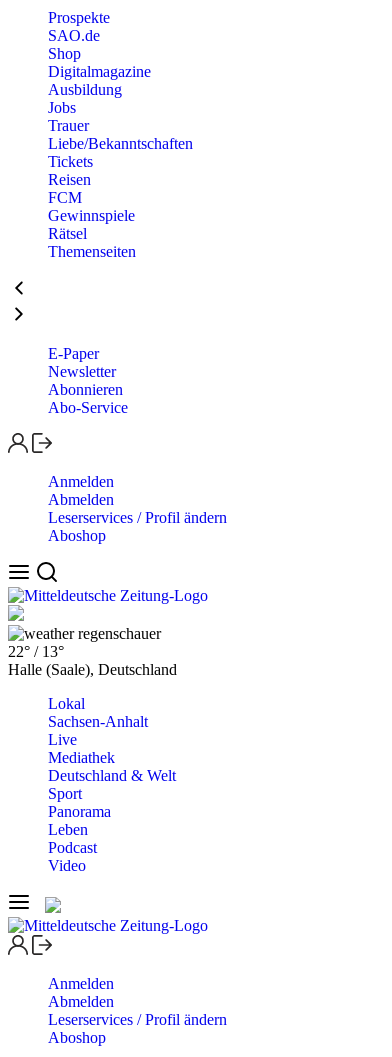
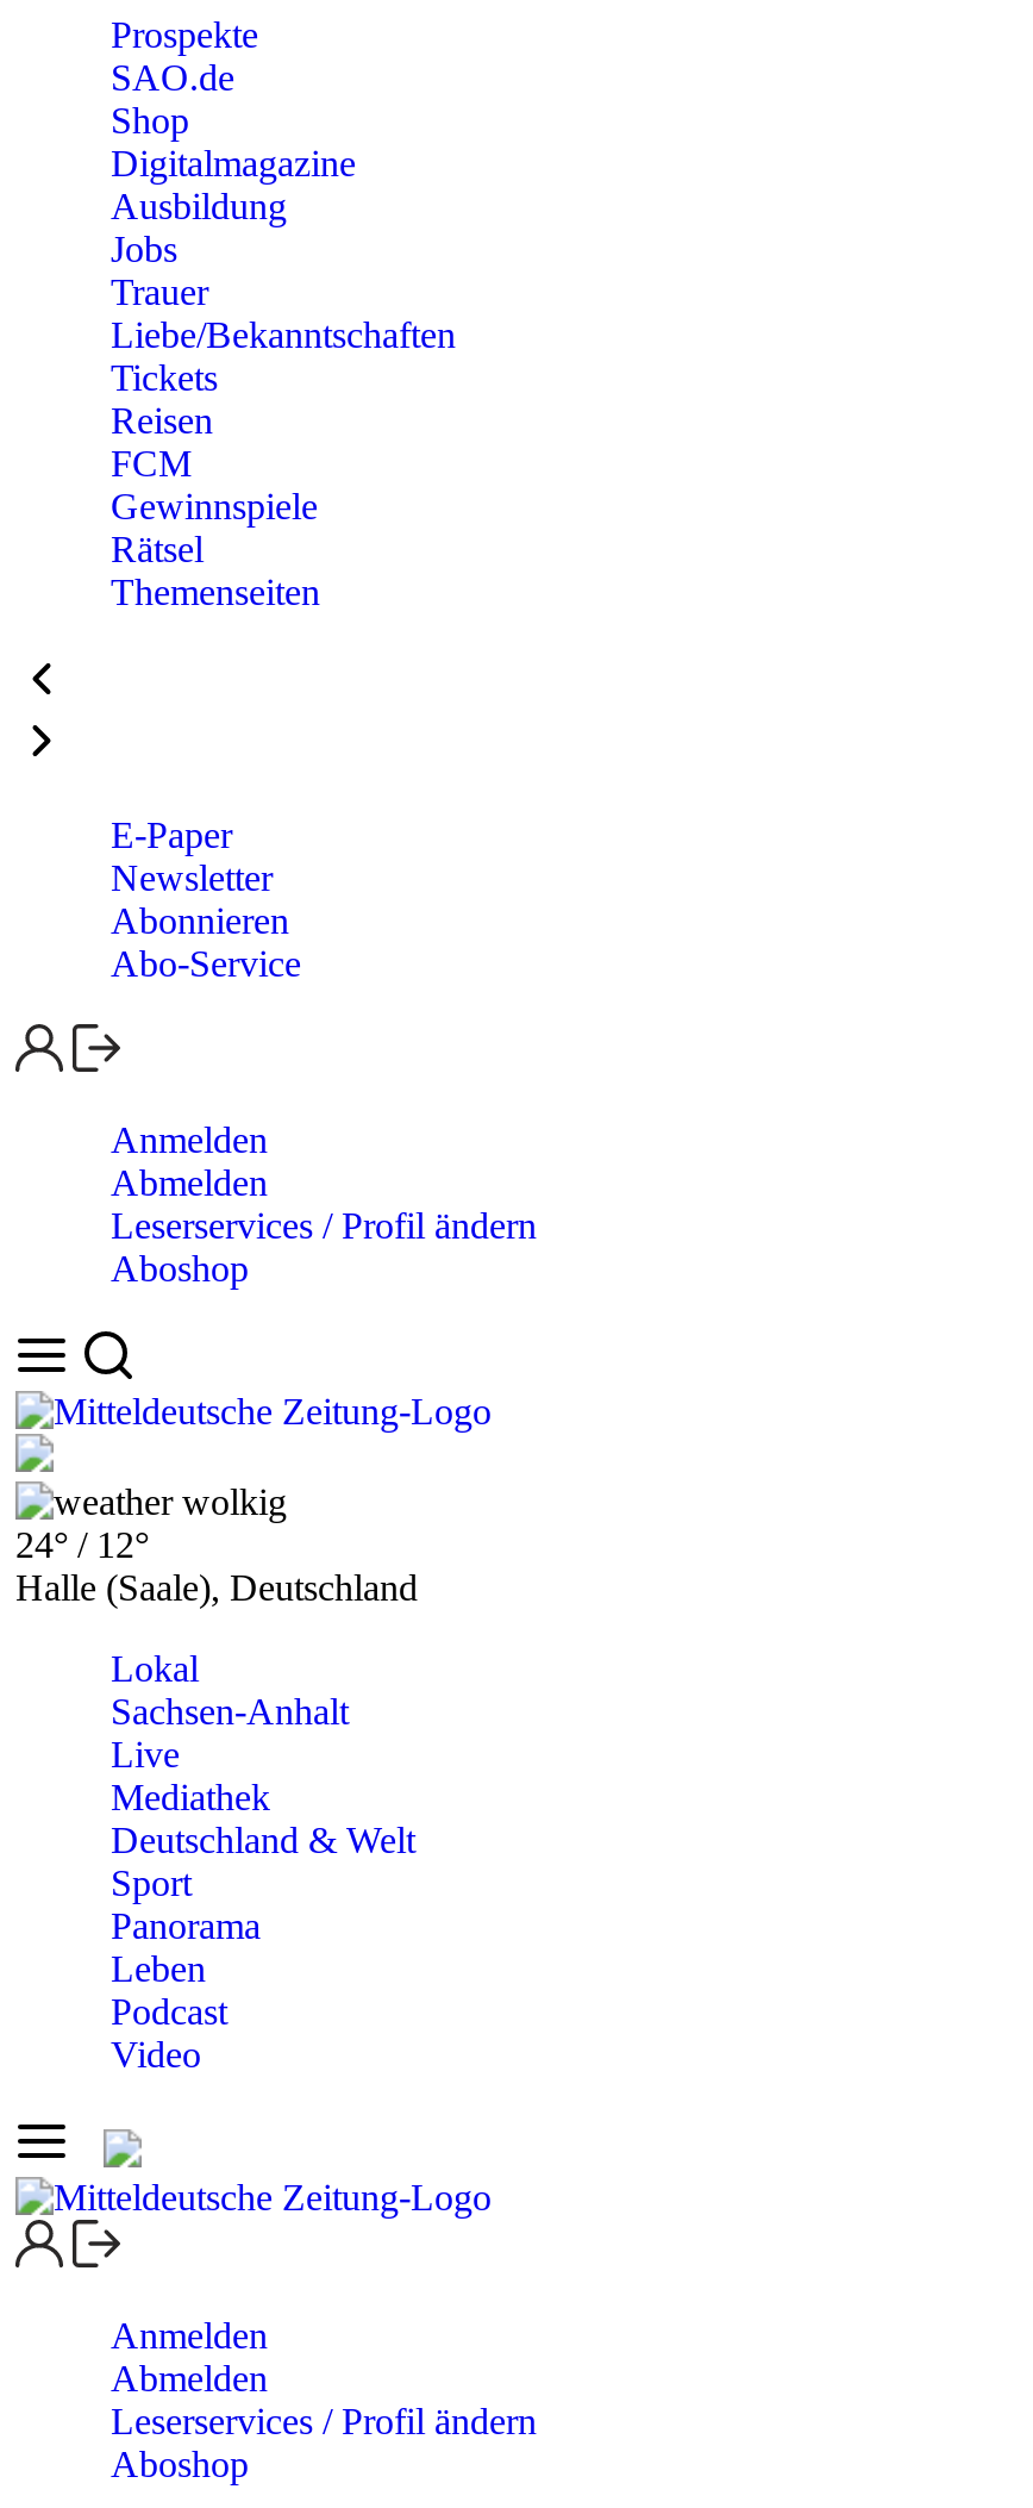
- regenschauer
- 22° / 13°
+ wolkig
+ 24° / 12°
